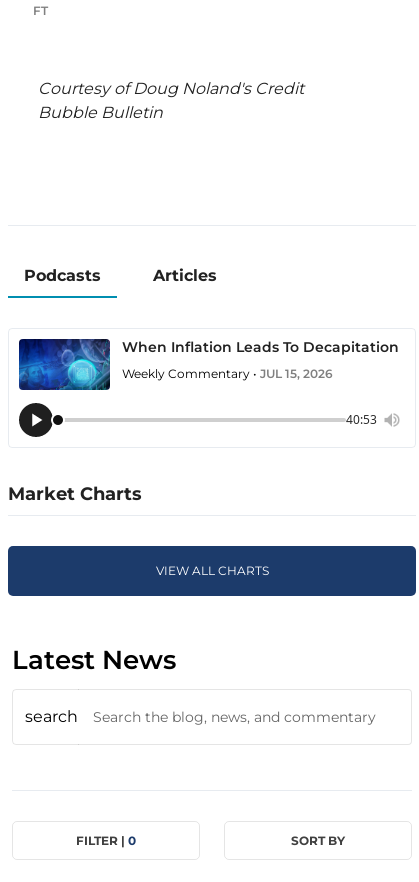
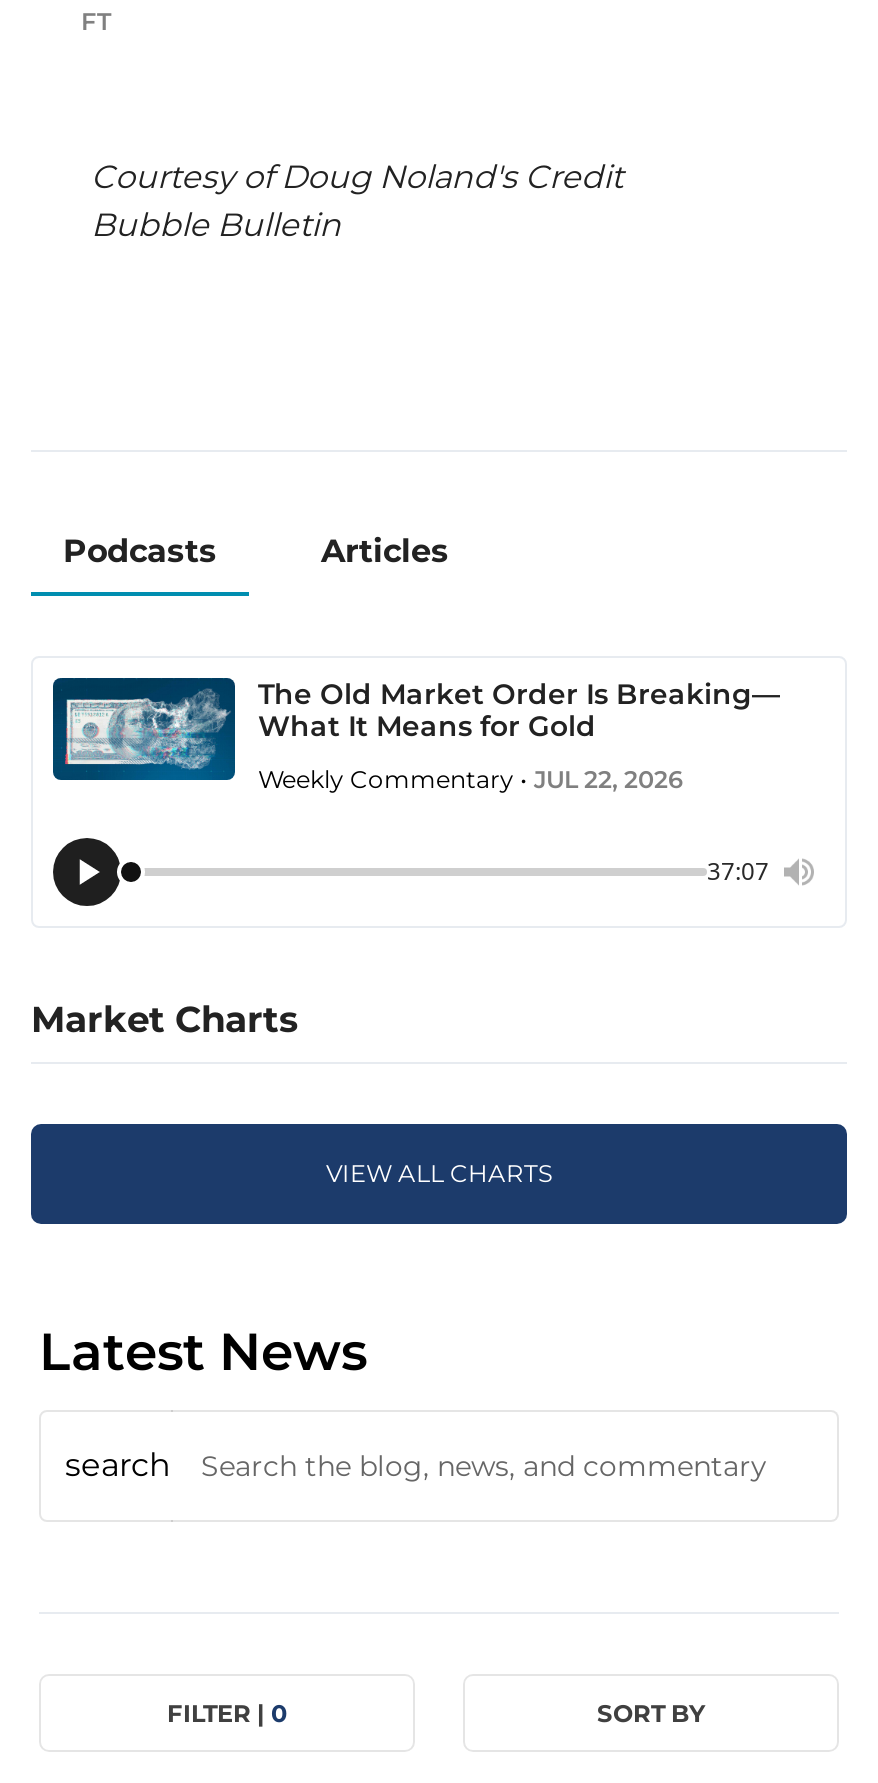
- [image]
- When Inflation Leads To Decapitation
+ [image]
+ The Old Market Order Is Breaking—
+ What It Means for Gold

- Weekly Commentary • JUL 15, 2026
+ Weekly Commentary • JUL 22, 2026

- 40:53
+ 37:07
